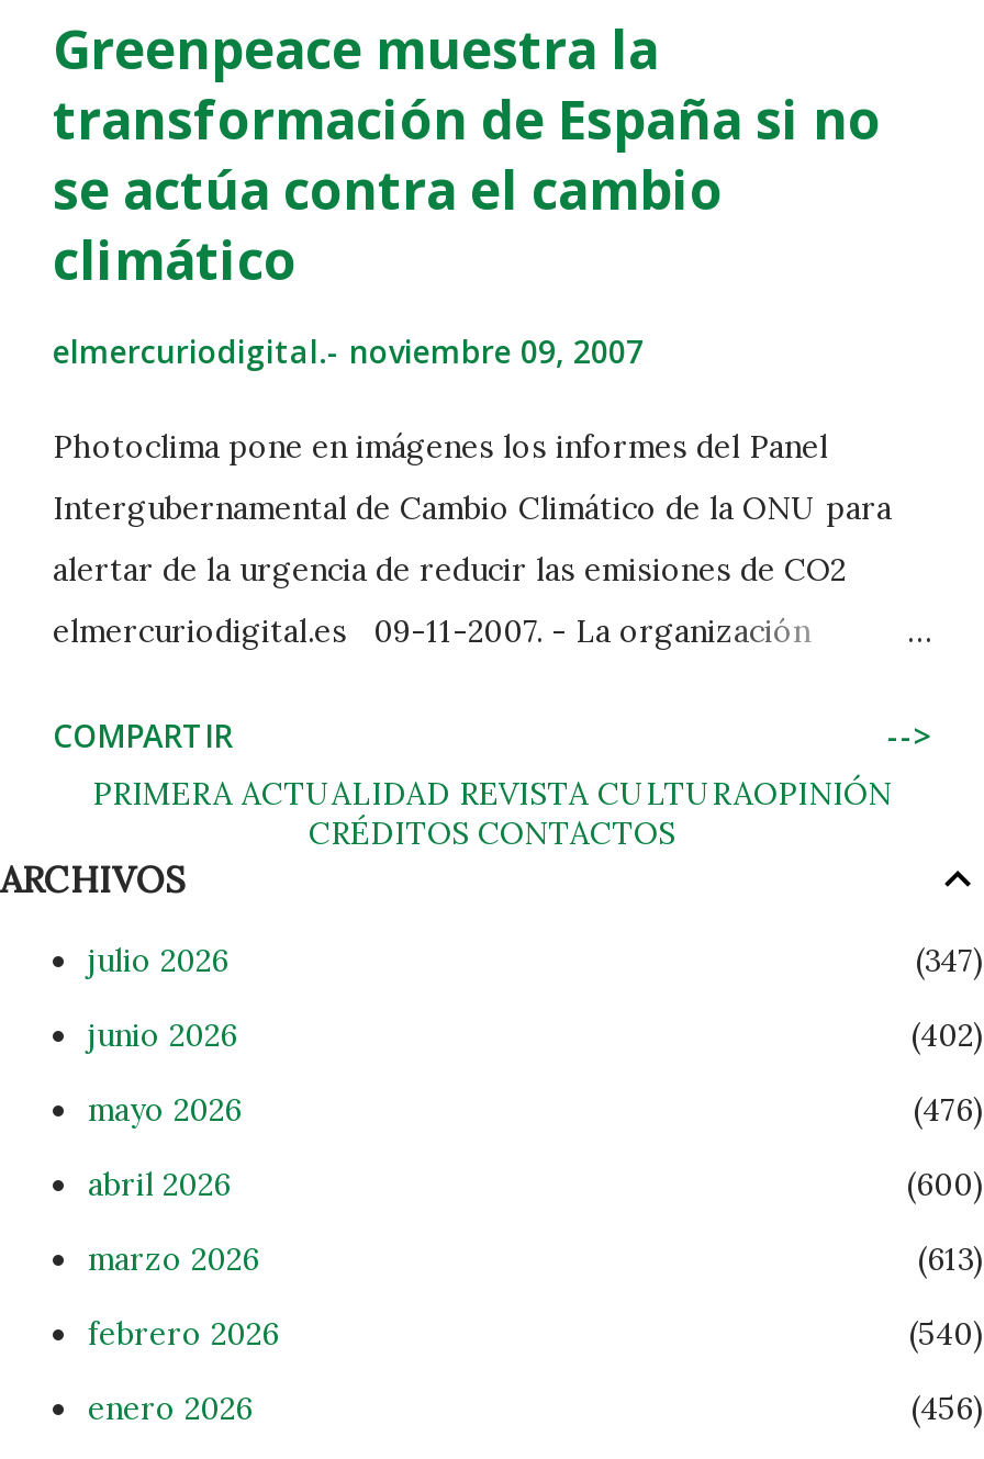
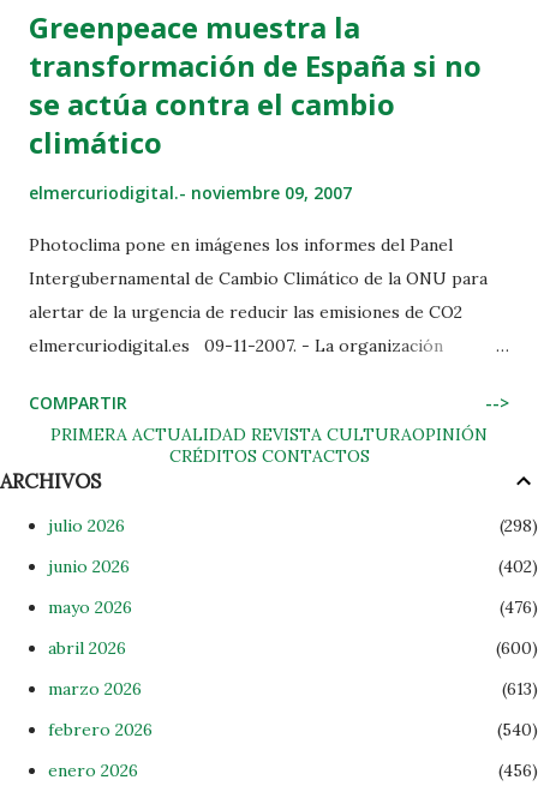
- 347
+ 298
